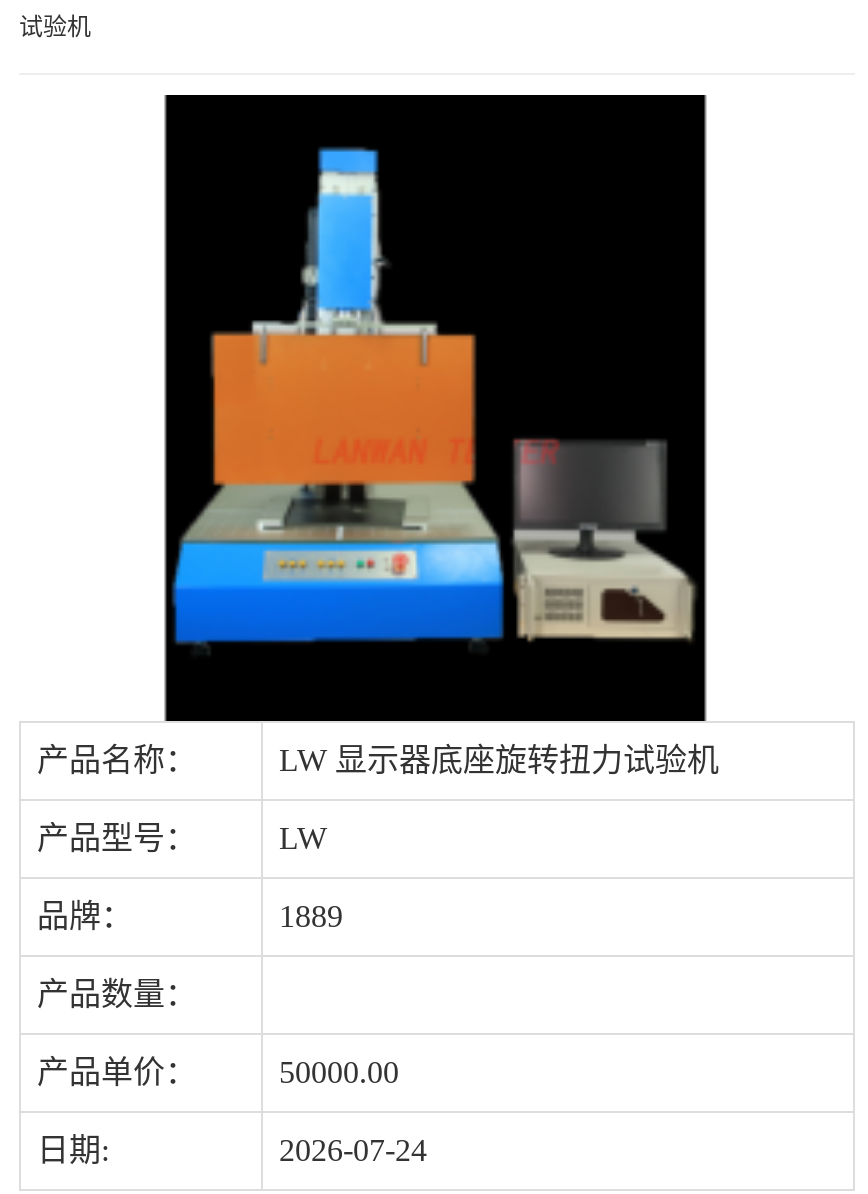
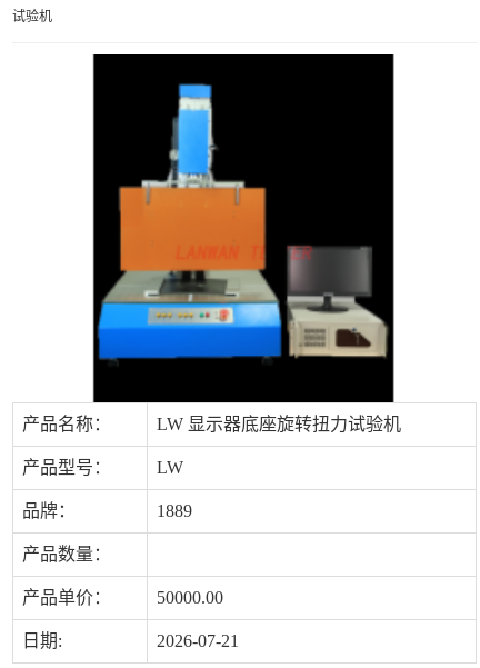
- 2026-07-24
+ 2026-07-21
